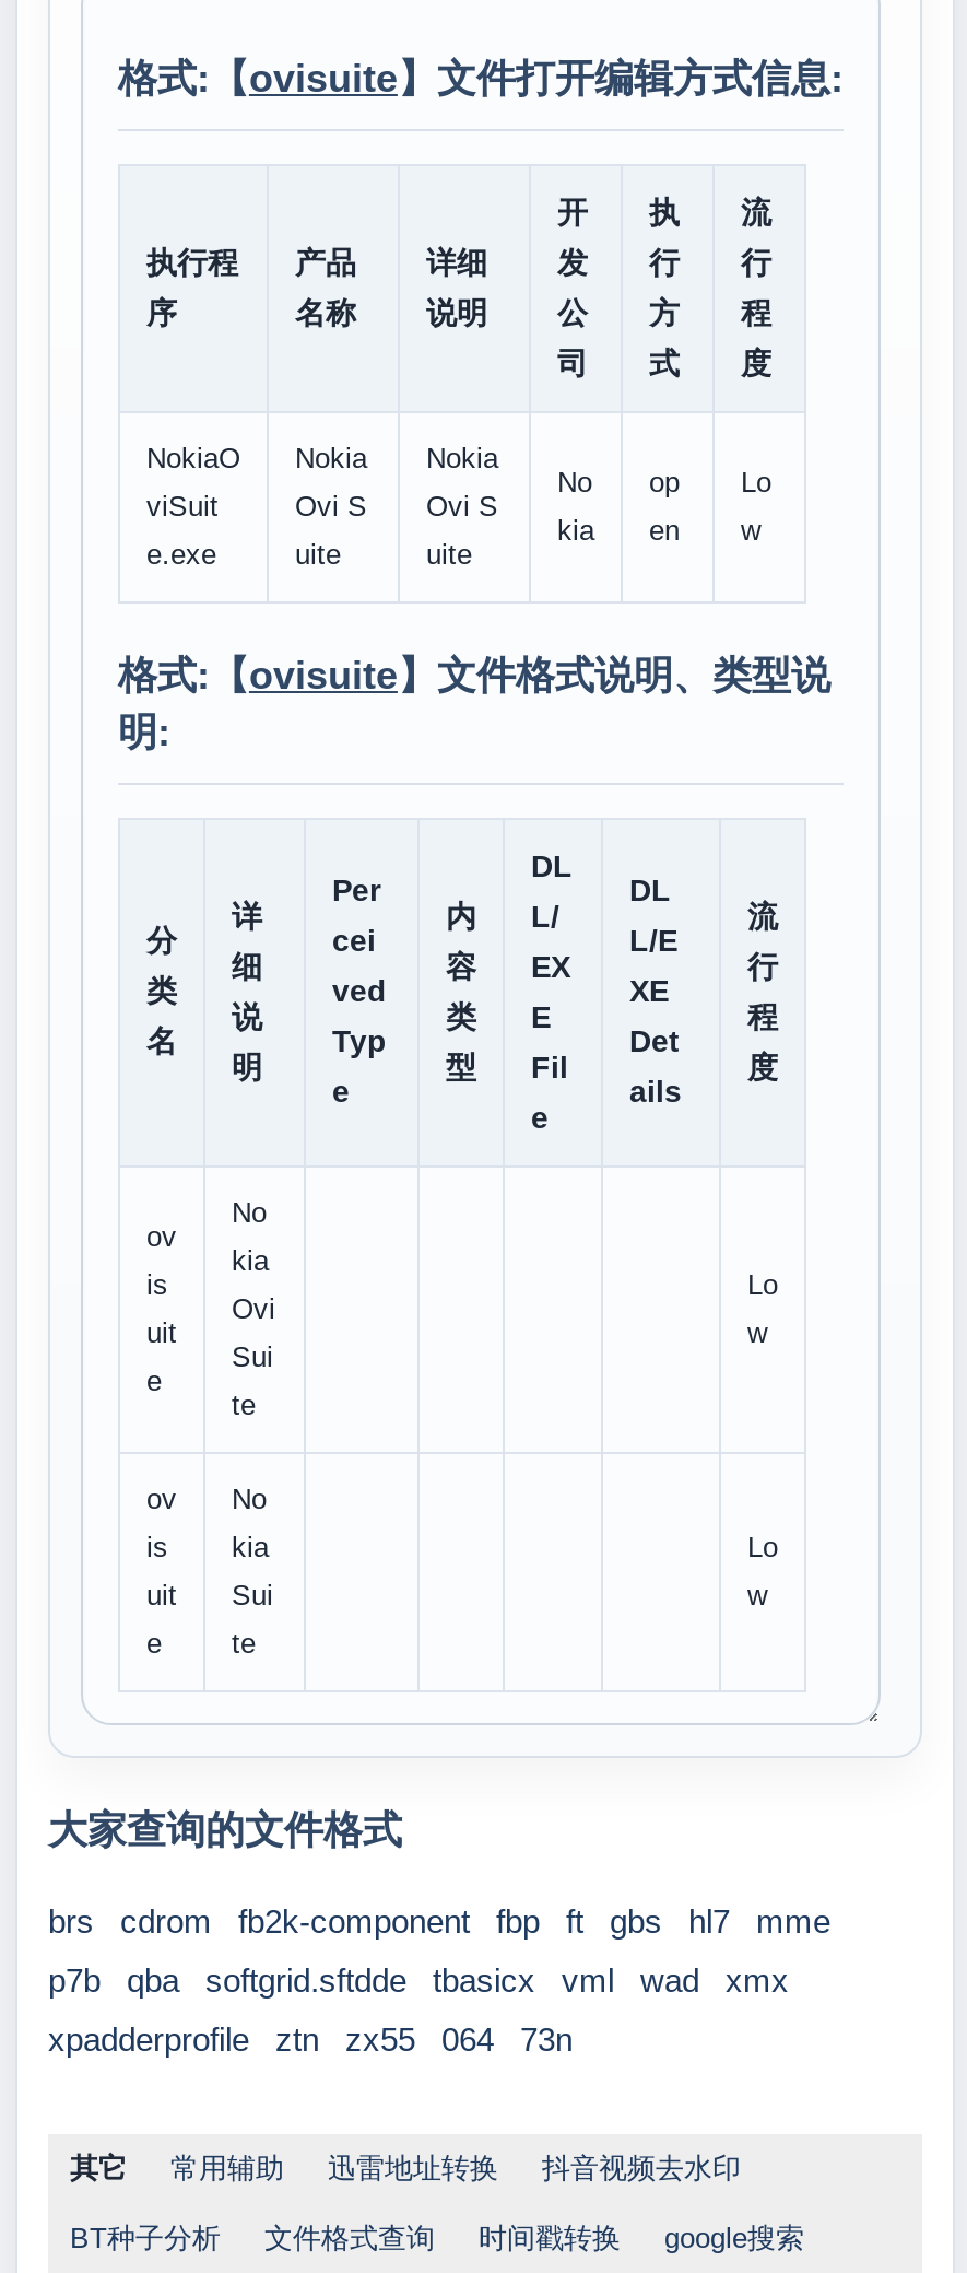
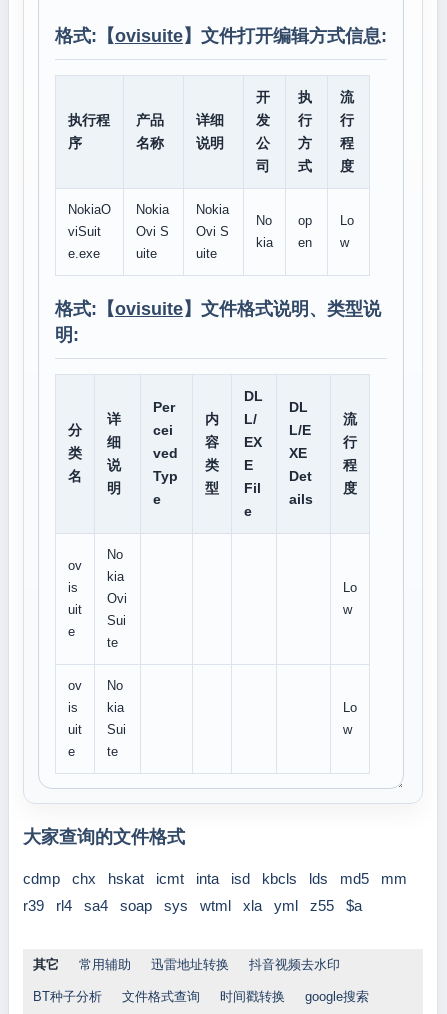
- brs
- cdrom
- fb2k-component
- fbp
- ft
- gbs
- hl7
- mme
- p7b
- qba
- softgrid.sftdde
- tbasicx
- vml
- wad
- xmx
- xpadderprofile
- ztn
- zx55
- 064
- 73n
+ cdmp
+ chx
+ hskat
+ icmt
+ inta
+ isd
+ kbcls
+ lds
+ md5
+ mm
+ r39
+ rl4
+ sa4
+ soap
+ sys
+ wtml
+ xla
+ yml
+ z55
+ $a
